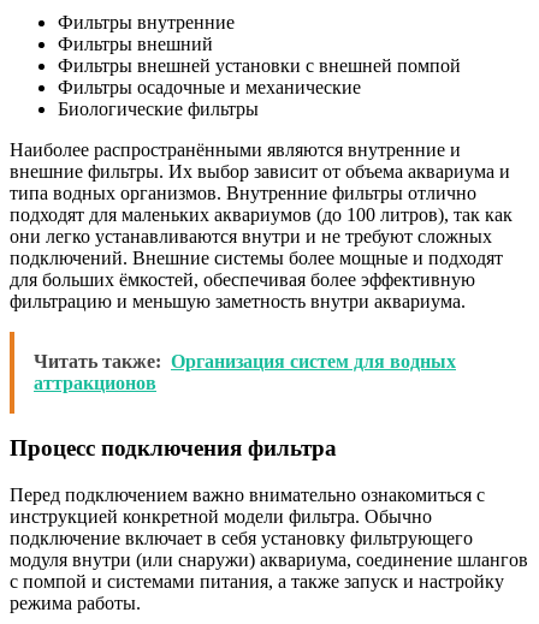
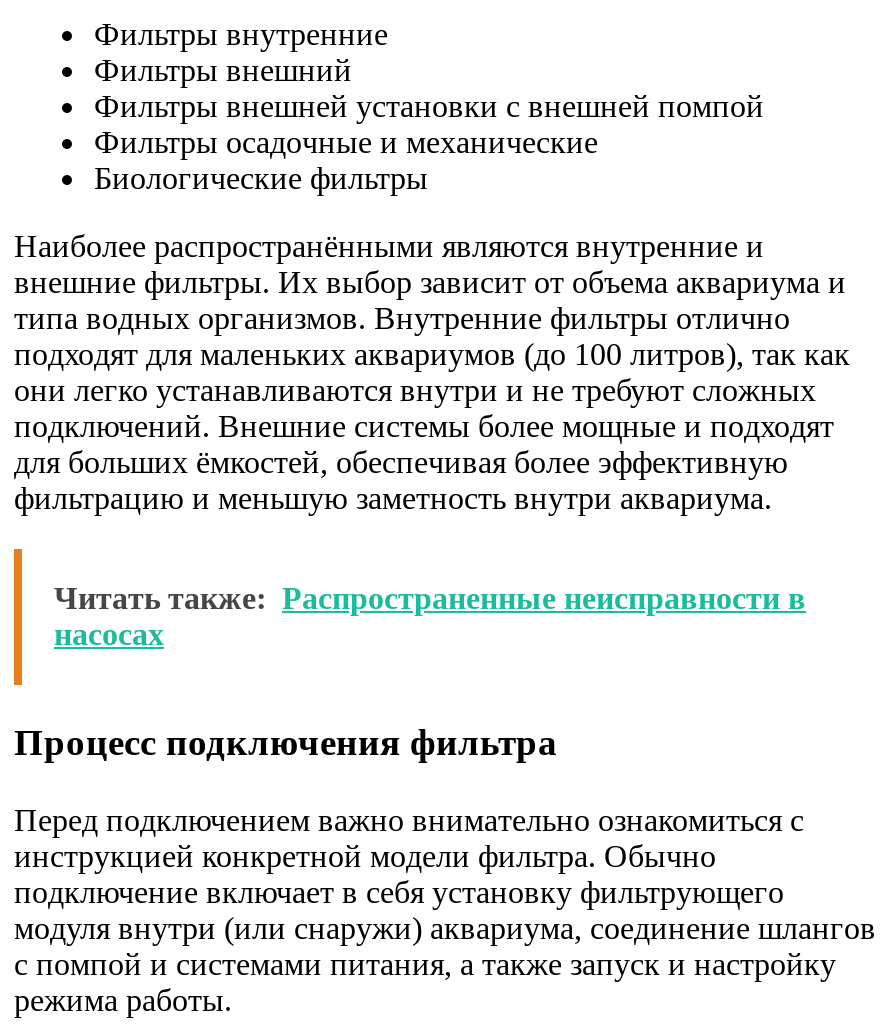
- Читать также: Организация систем для водных
- аттракционов
+ Читать также: Распространенные неисправности в
+ насосах
